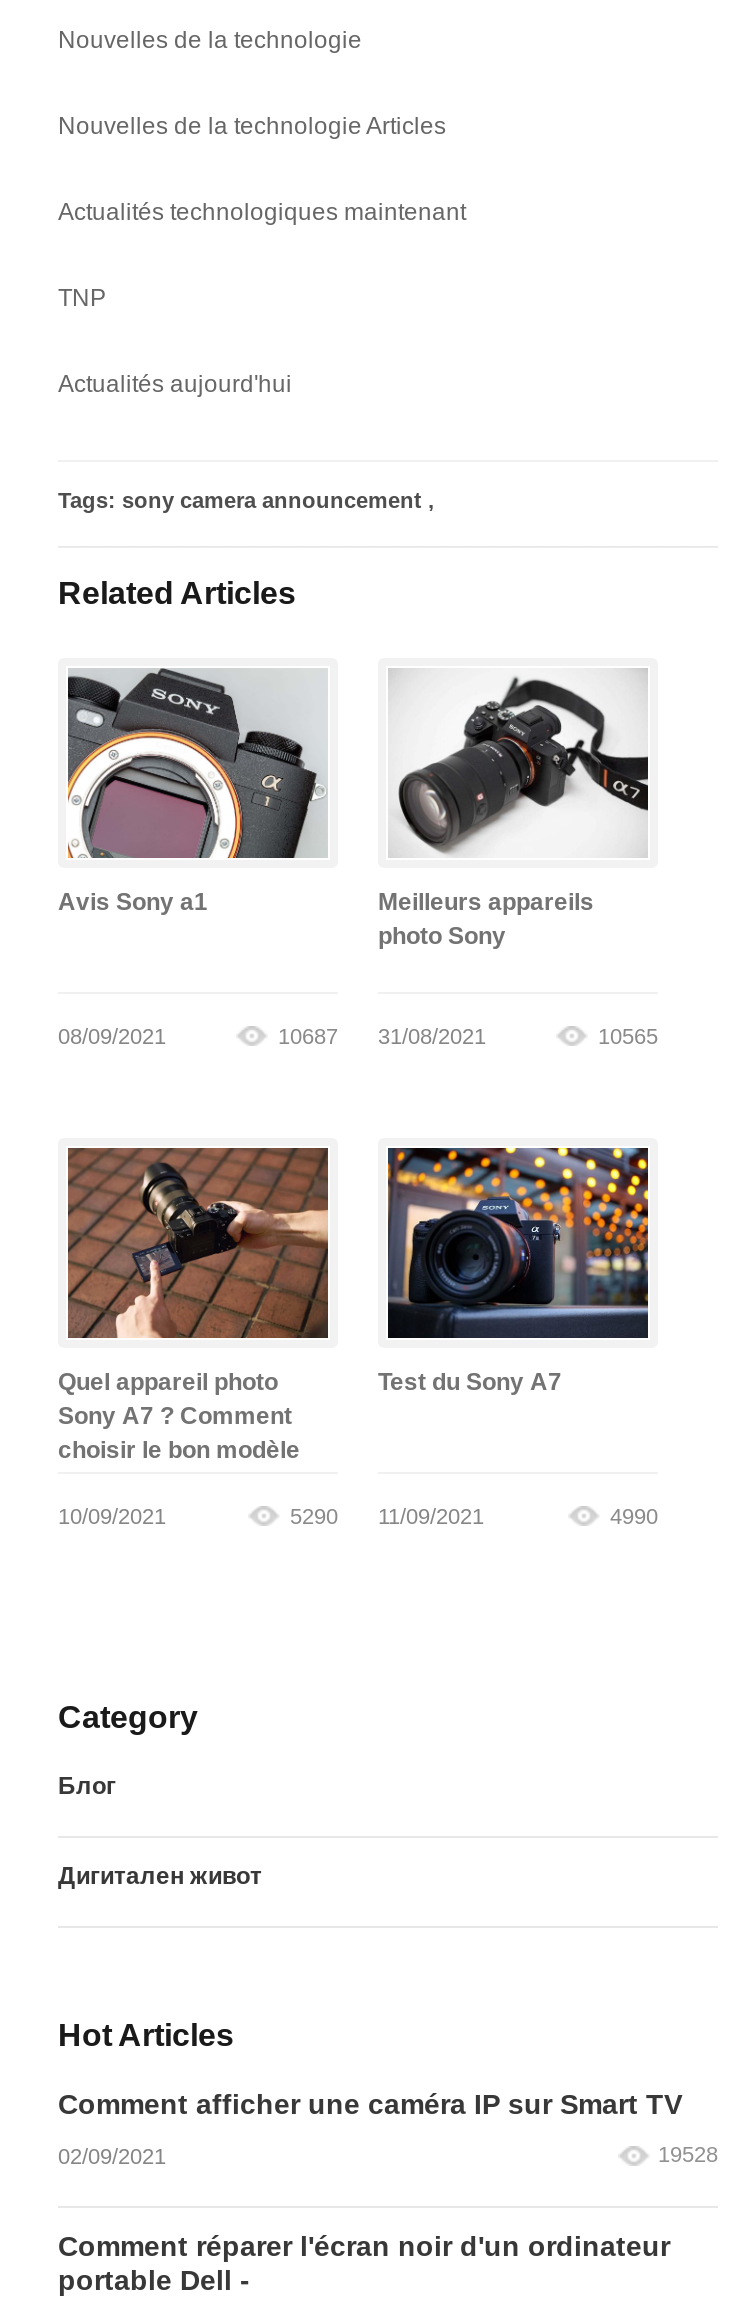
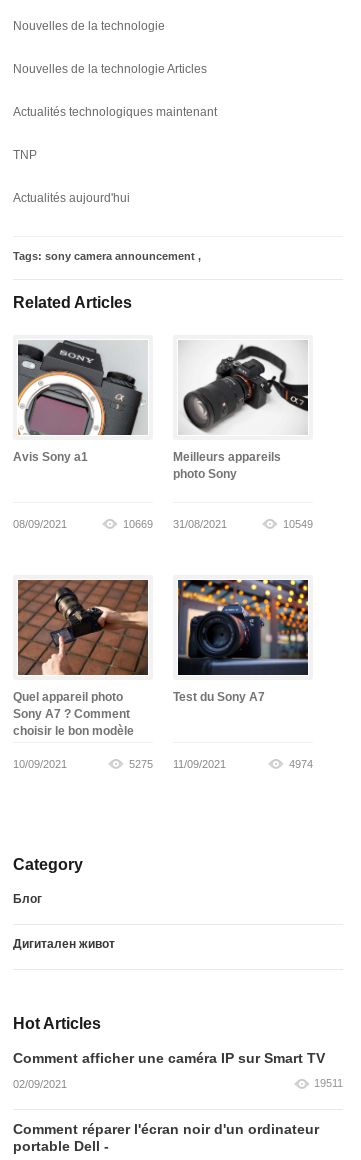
- 10687 31/08/2021
+ 10669 31/08/2021

- 10565
+ 10549

- 5290 11/09/2021
+ 5275 11/09/2021

- 4990
+ 4974

- 19528
+ 19511
